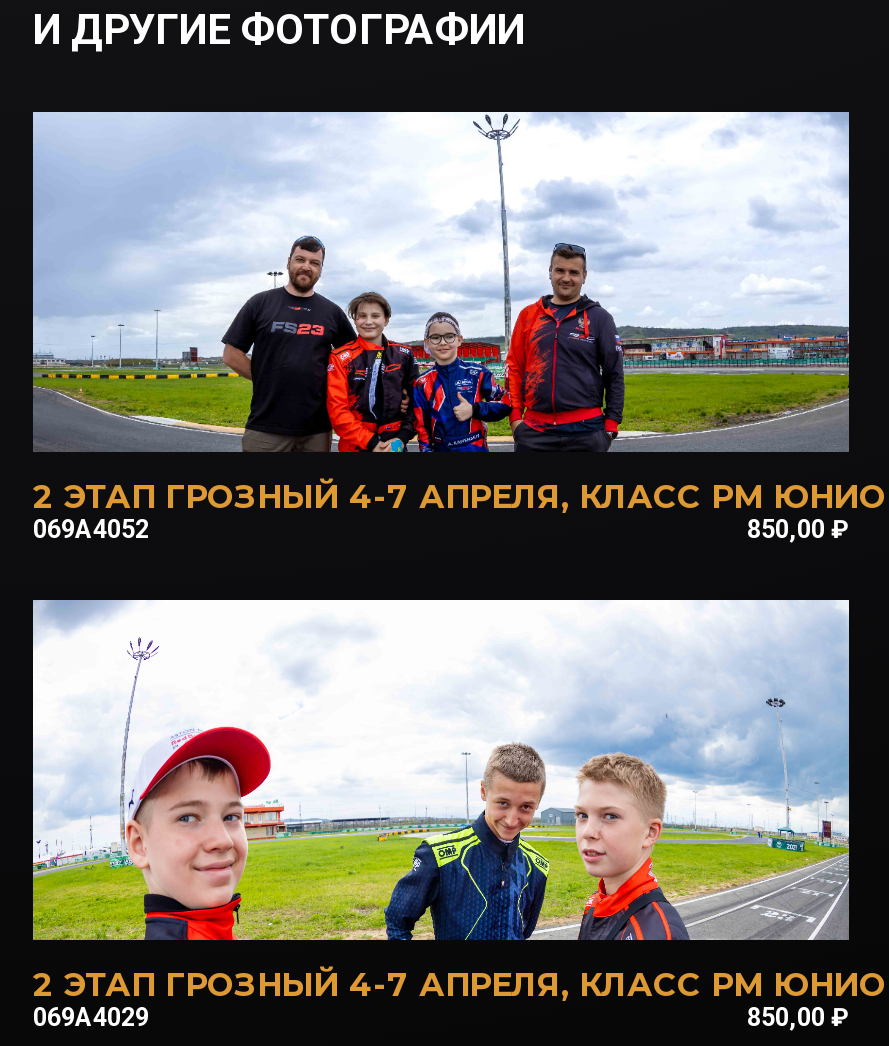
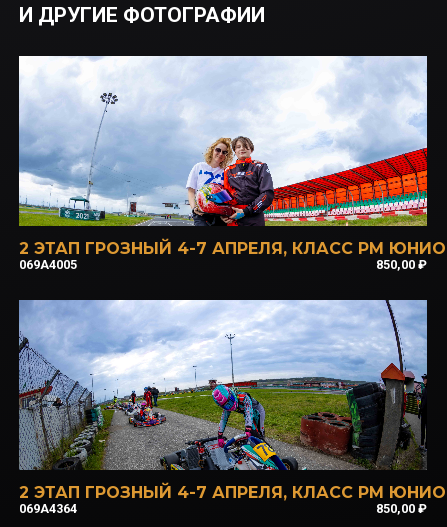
- [image]
- 069A4052
+ [image]
+ 069A4005

- [image]
- 069A4029
+ [image]
+ 069A4364
